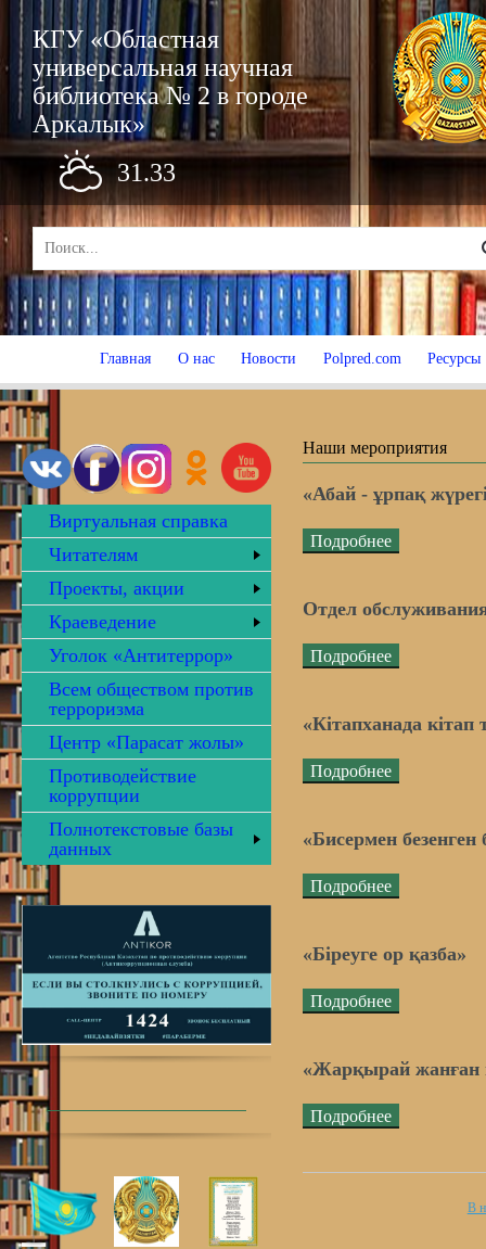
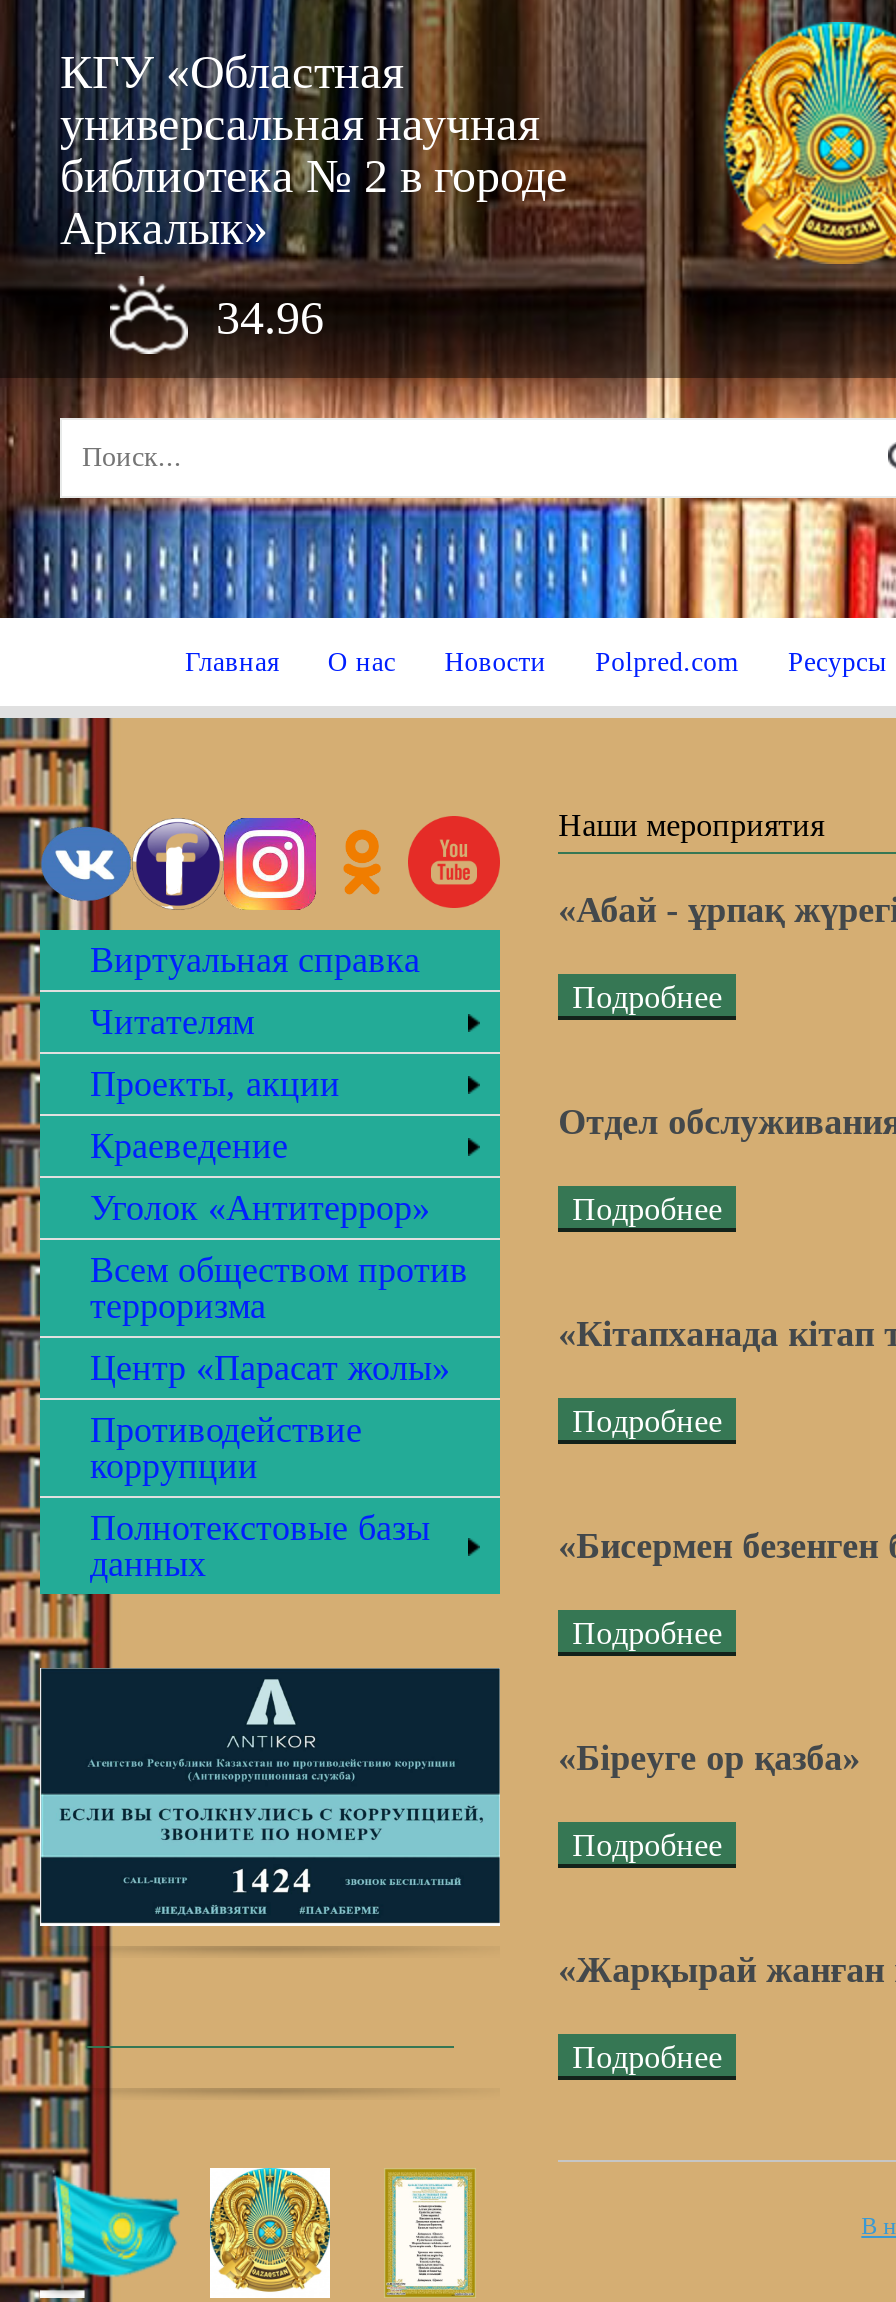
- 31.33
+ 34.96
